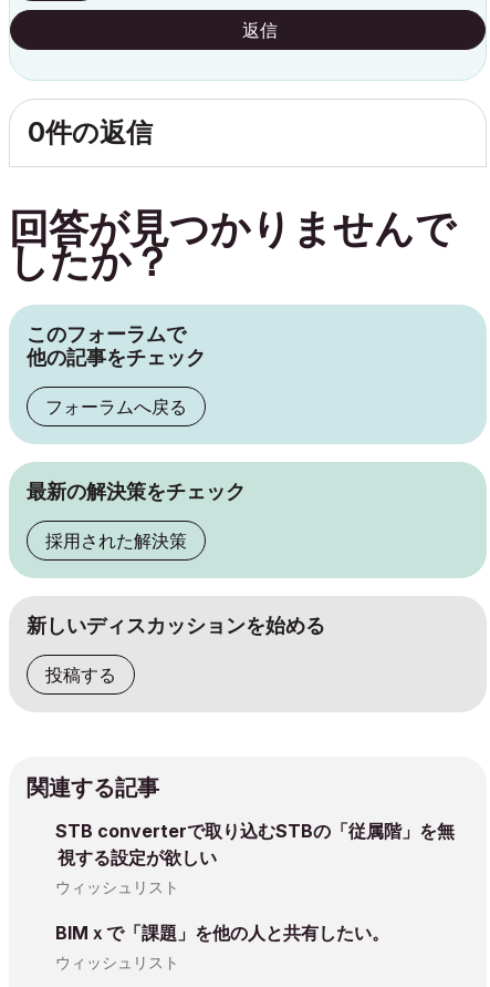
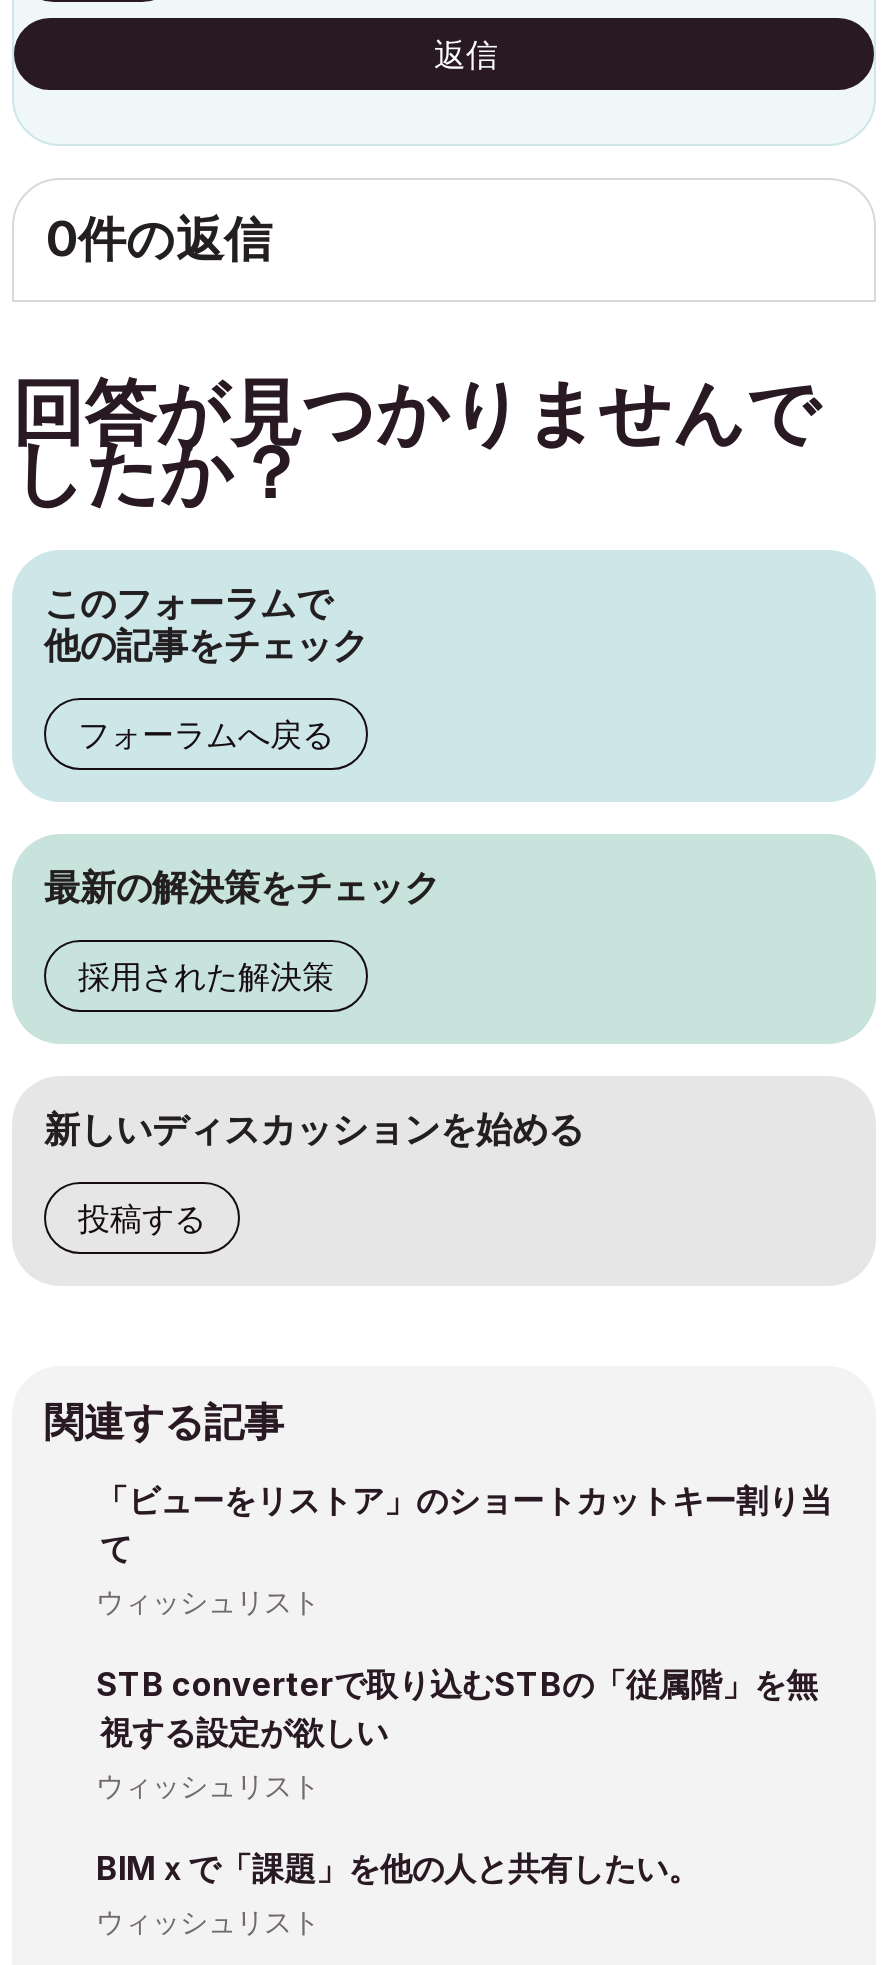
+ 「ビューをリストア」のショートカットキー割り当
+ て
+ ウィッシュリスト
